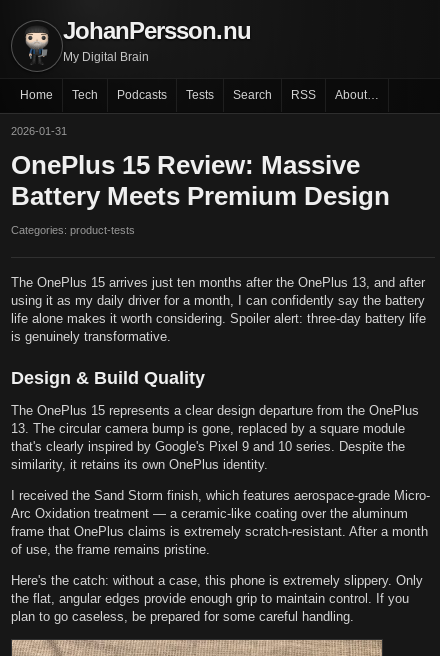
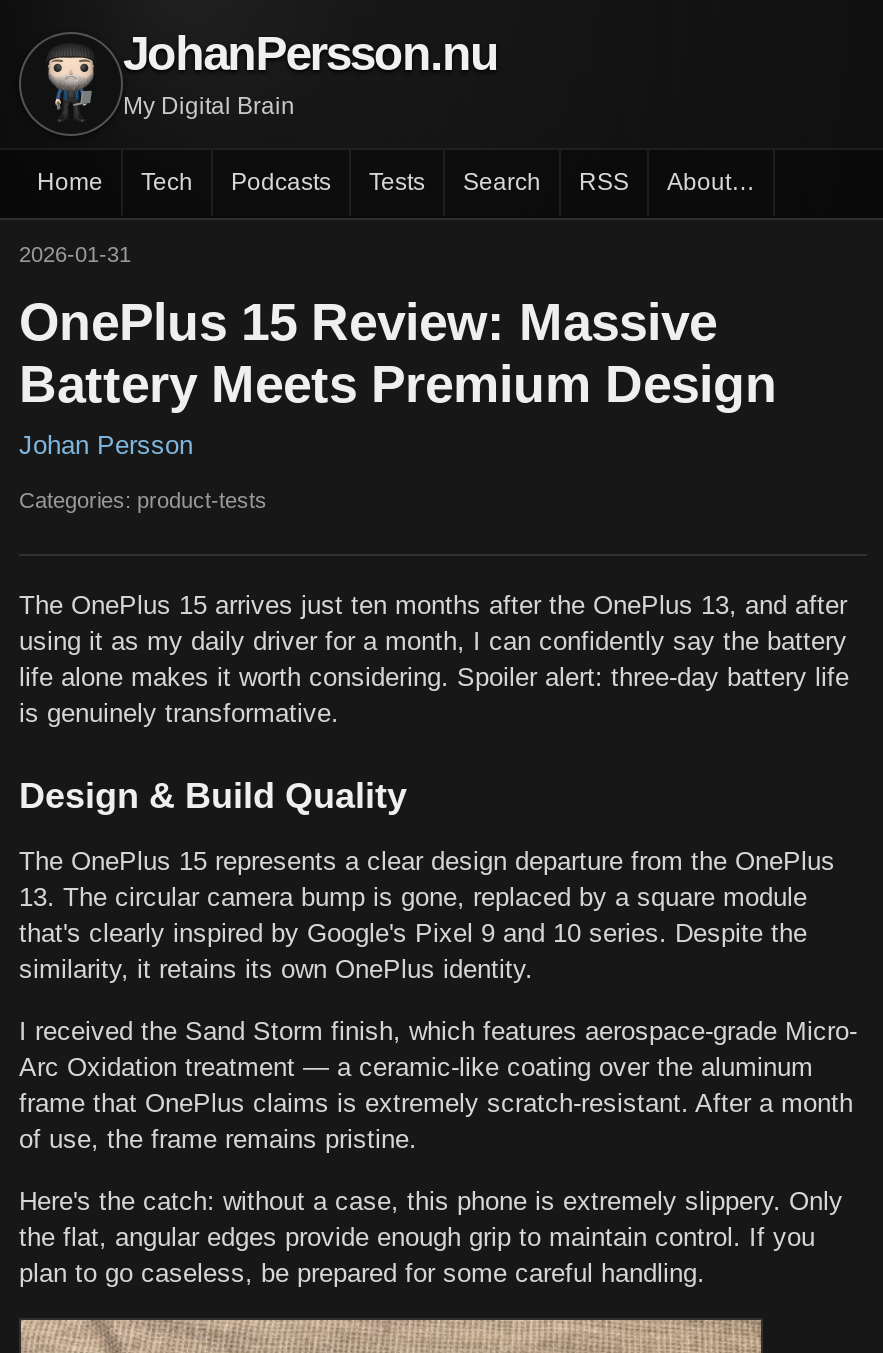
+ Johan Persson
